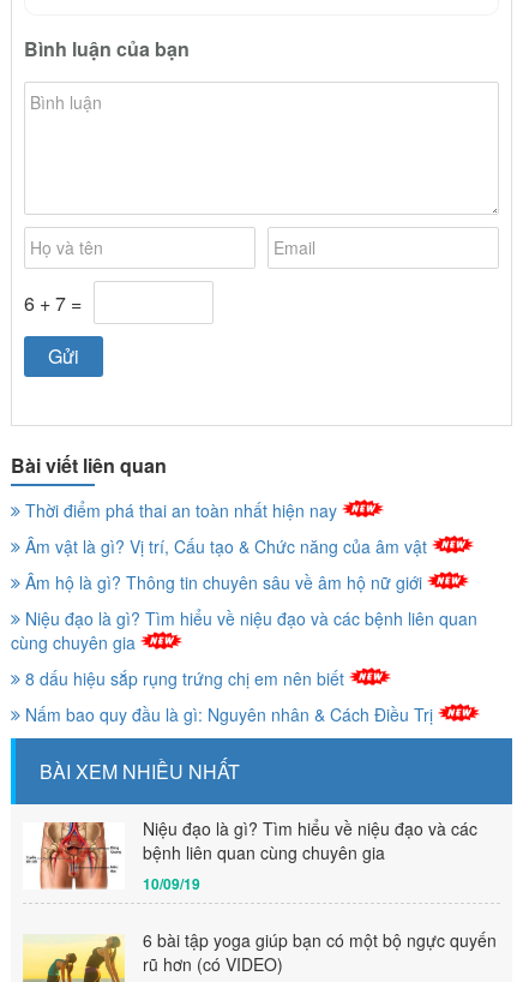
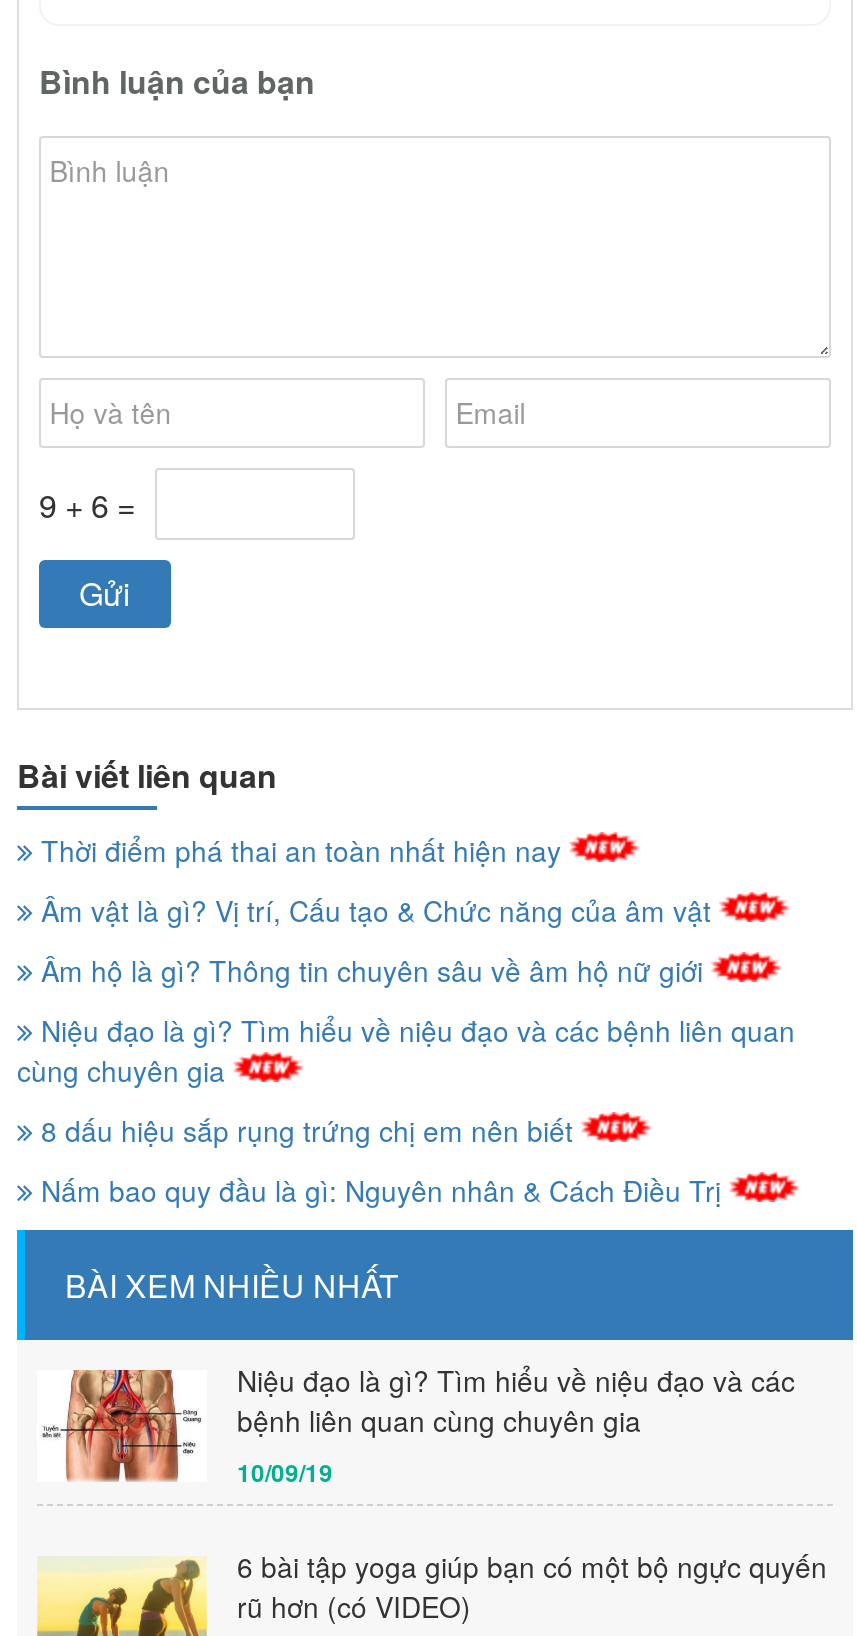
- 6 + 7 =
+ 9 + 6 =
